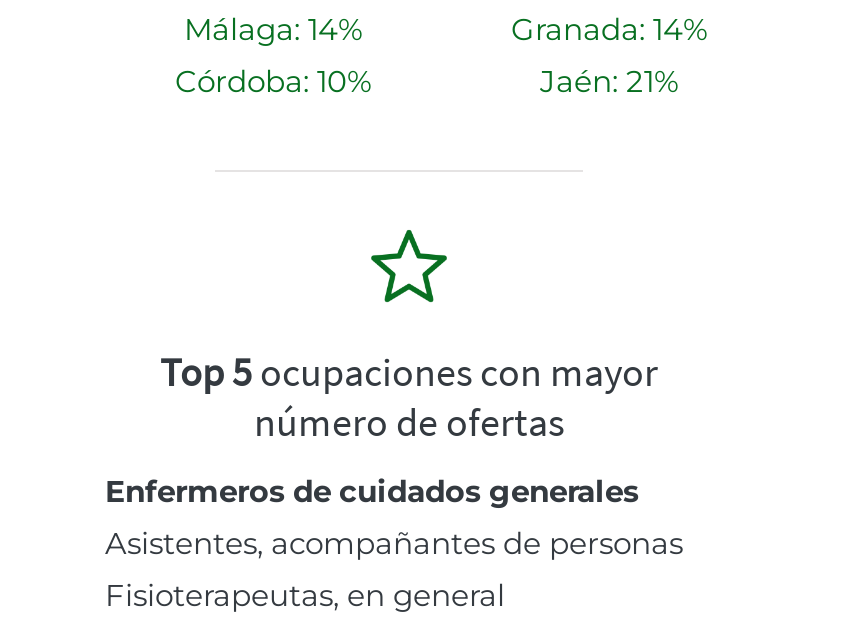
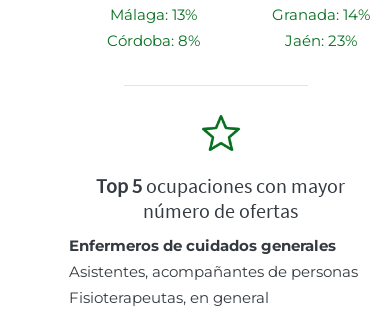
- Málaga: 14%
+ Málaga: 13%

- Córdoba: 10%
+ Córdoba: 8%

- Jaén: 21%
+ Jaén: 23%
